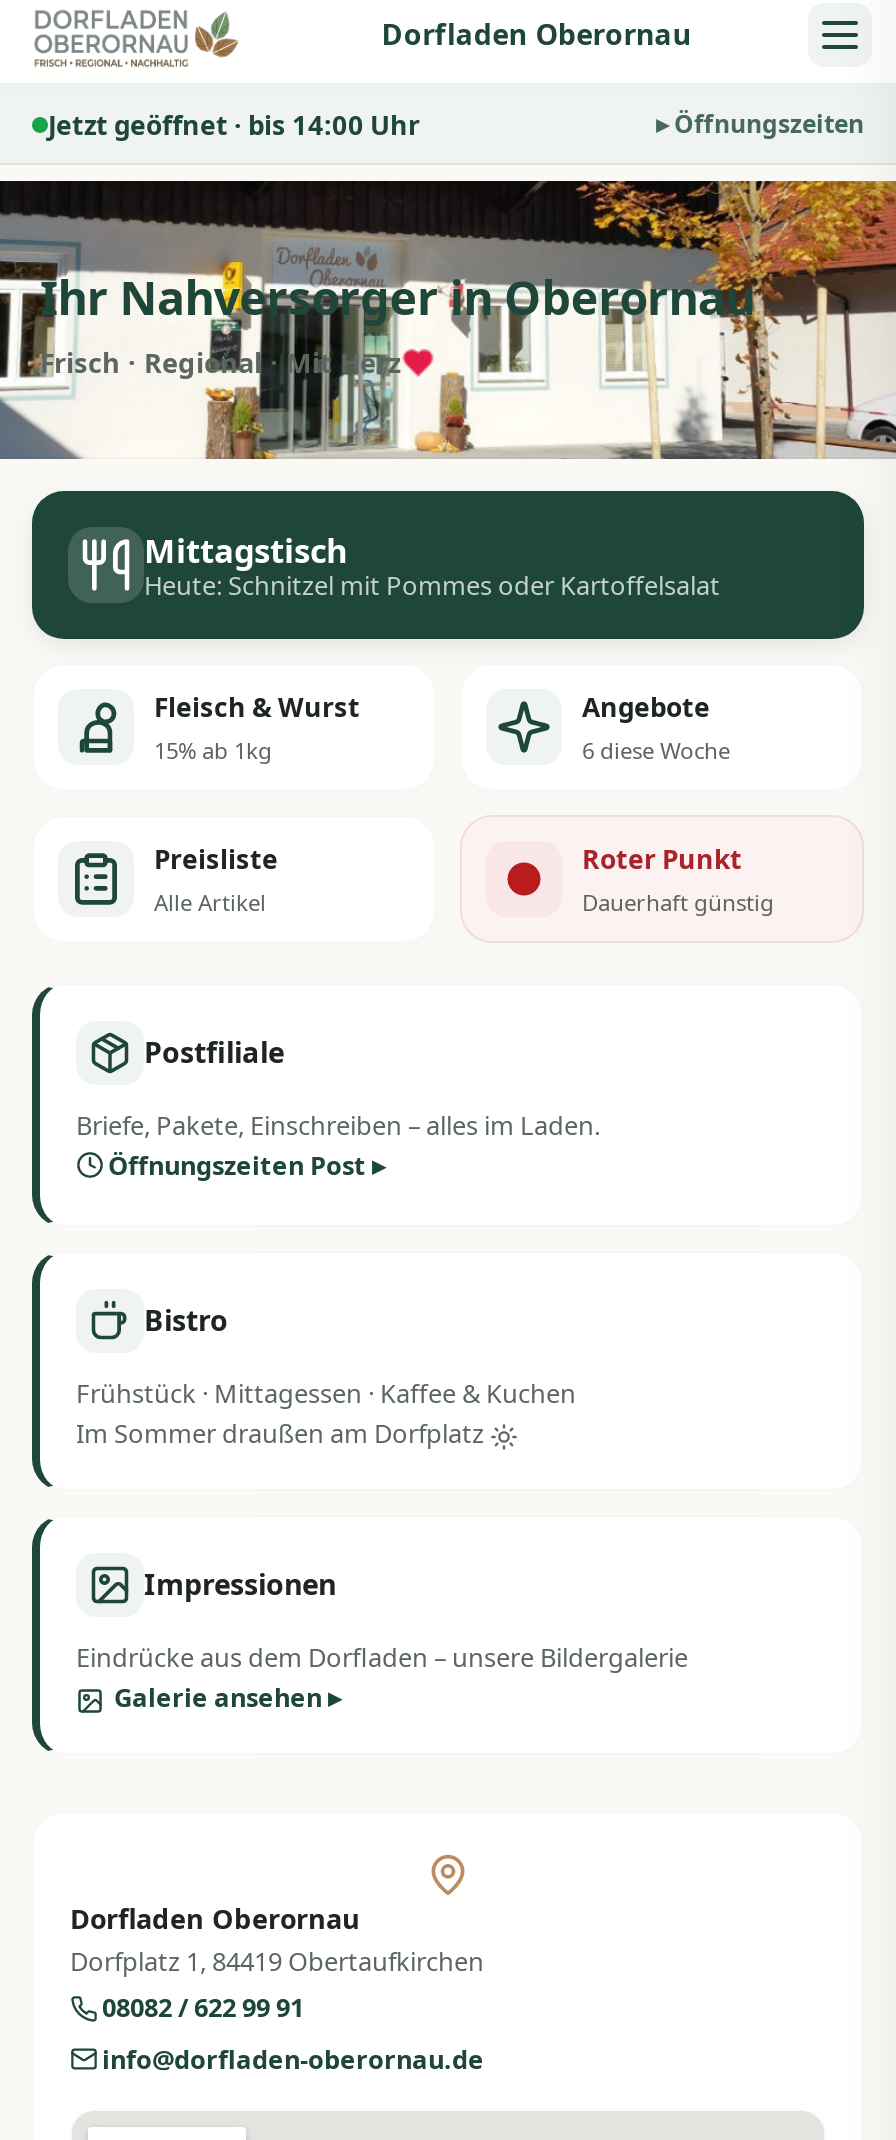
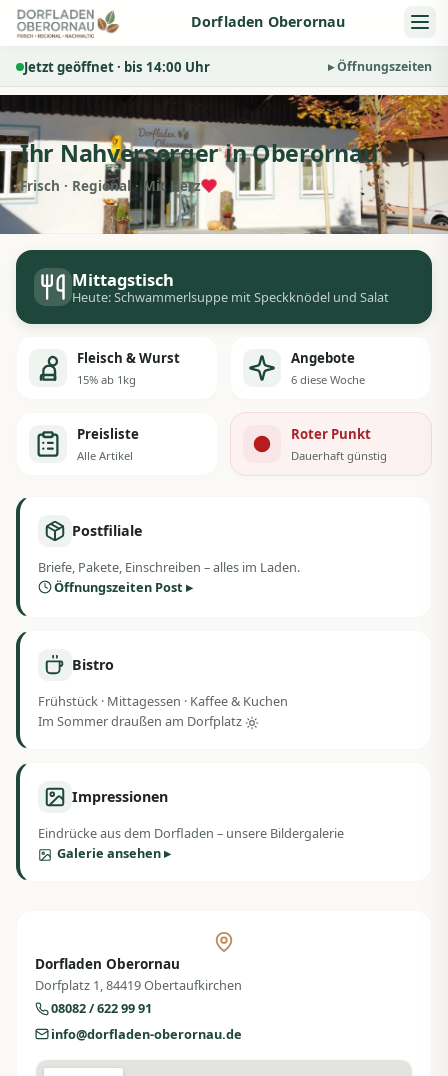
- Heute: Schnitzel mit Pommes oder Kartoffelsalat
+ Heute: Schwammerlsuppe mit Speckknödel und Salat
